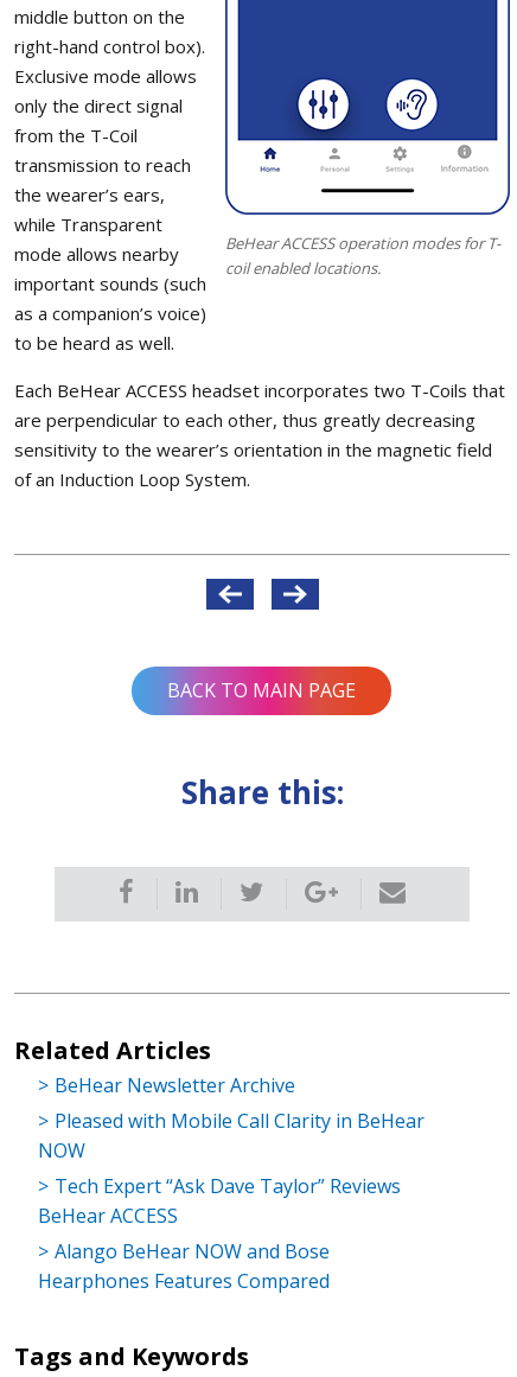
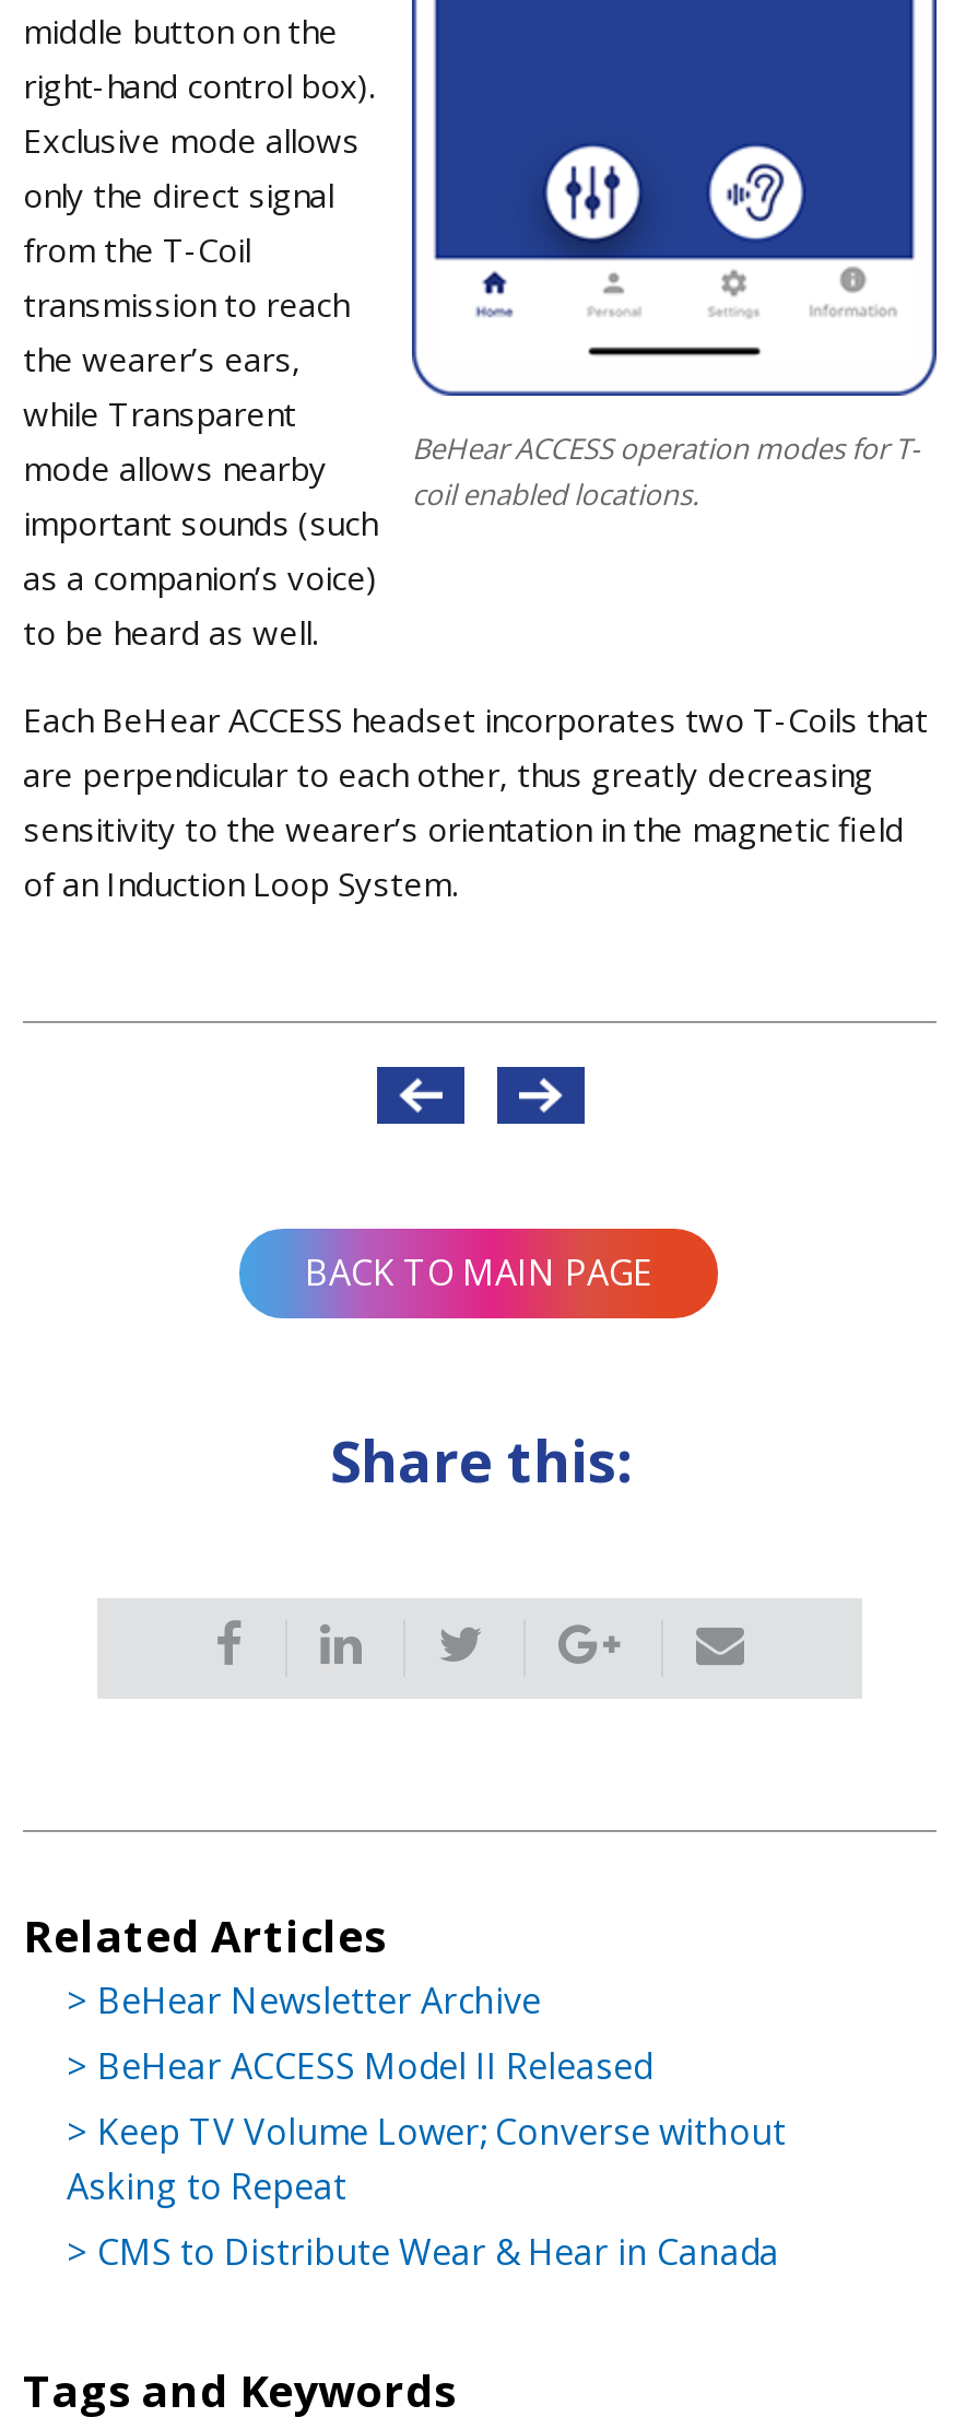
- Pleased with Mobile Call Clarity in BeHear
- NOW
- Tech Expert “Ask Dave Taylor” Reviews
- BeHear ACCESS
- Alango BeHear NOW and Bose
- Hearphones Features Compared
+ BeHear ACCESS Model II Released
+ Keep TV Volume Lower; Converse without
+ Asking to Repeat
+ CMS to Distribute Wear & Hear in Canada
